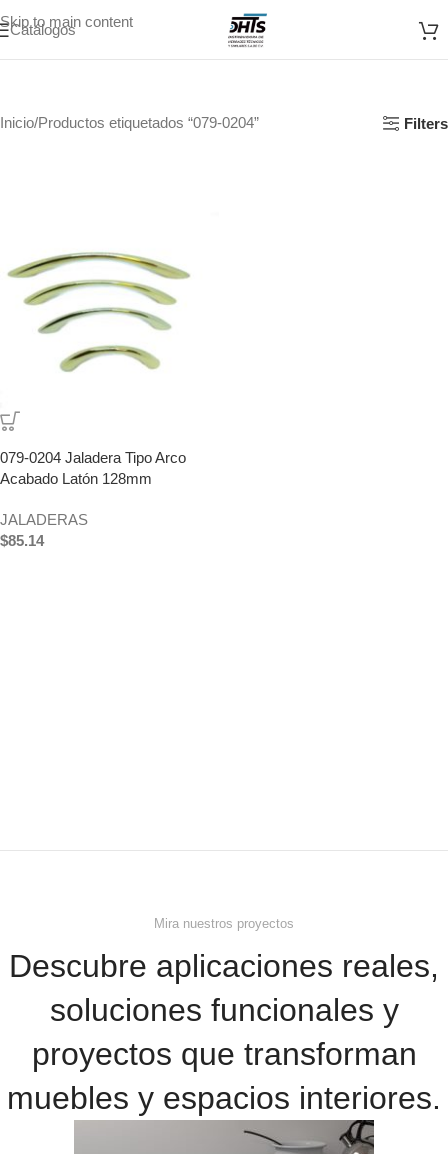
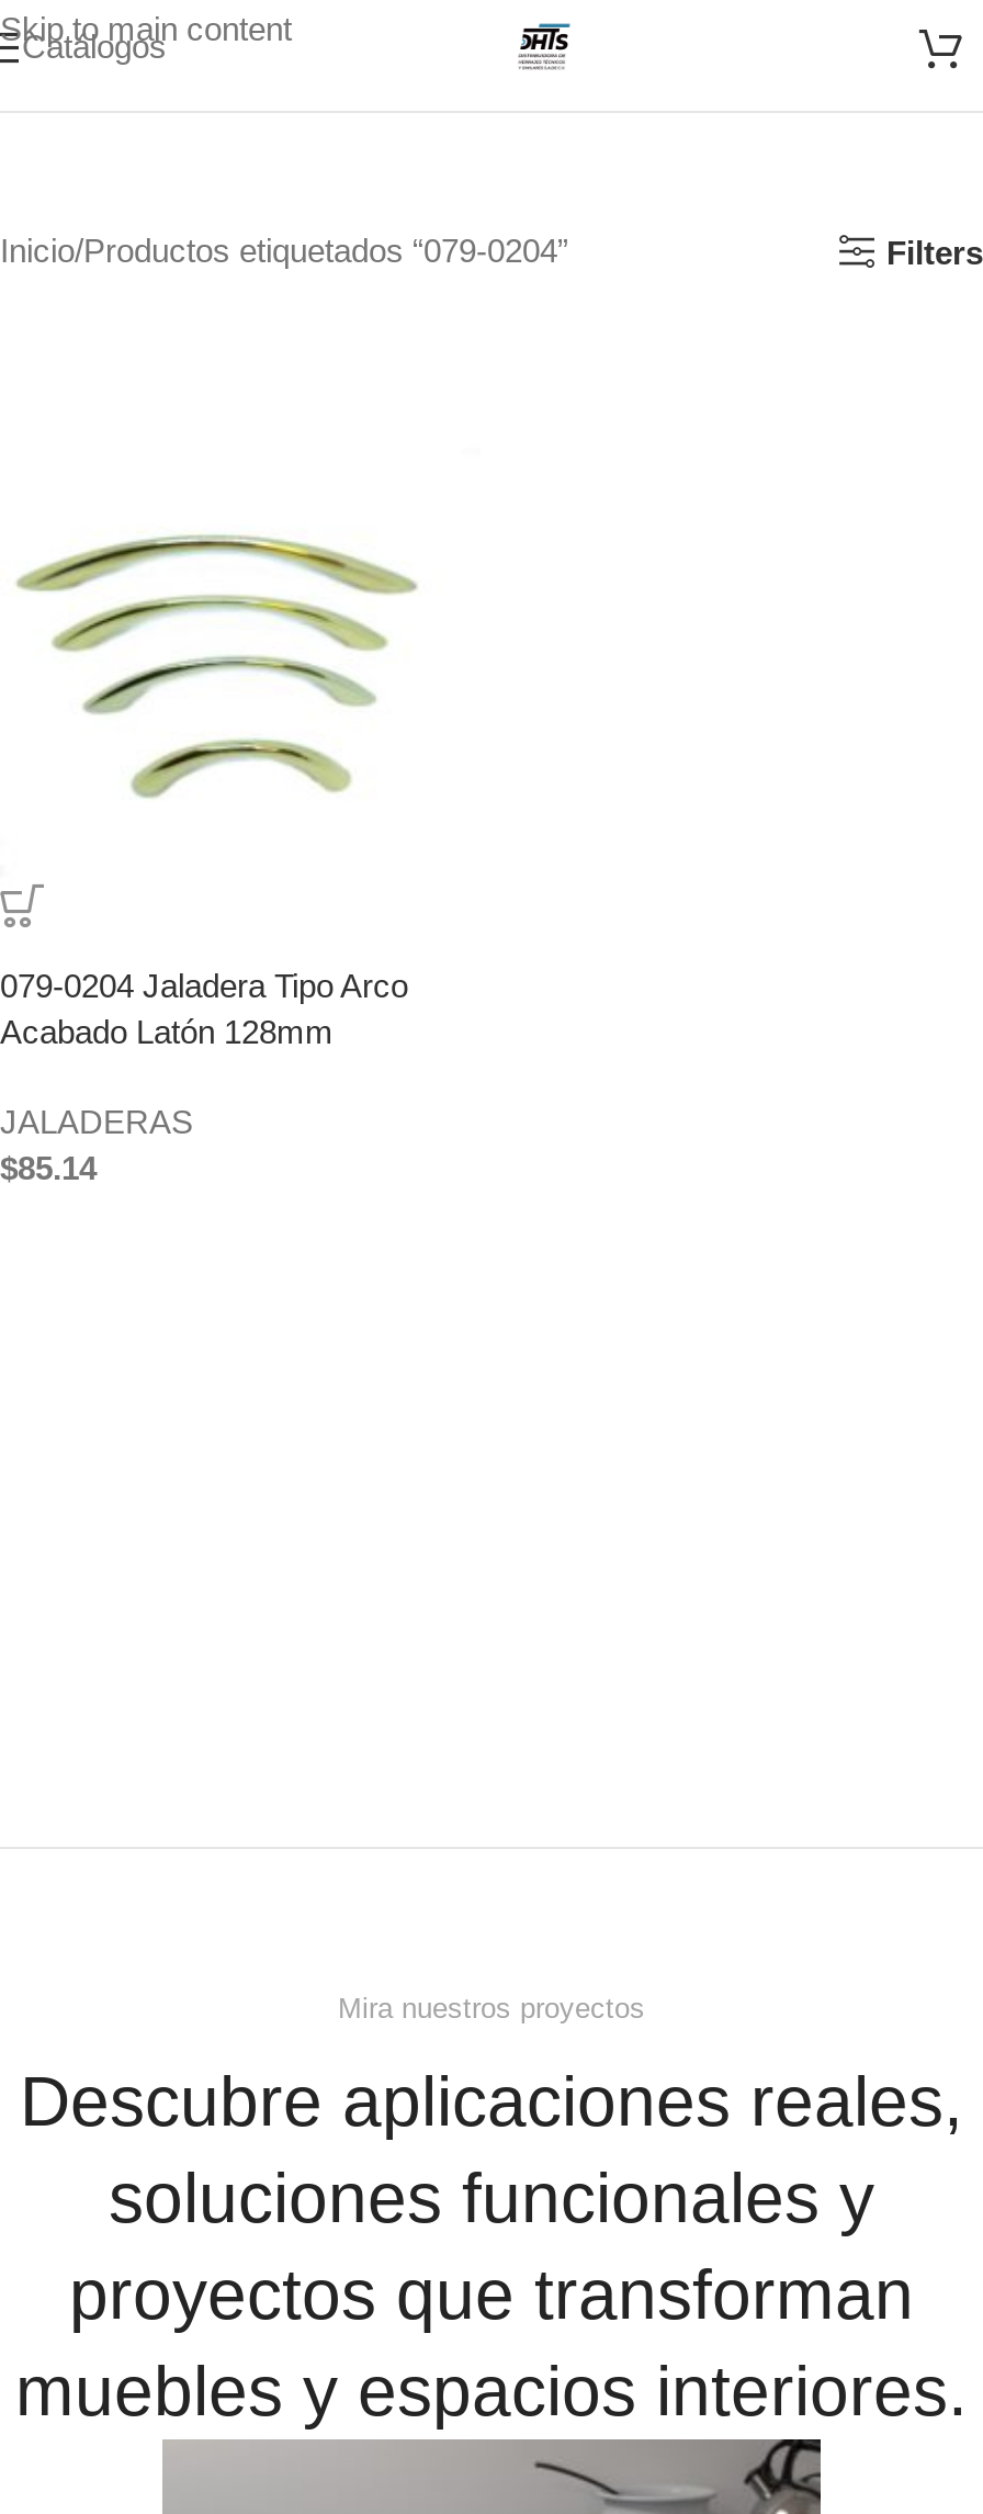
- [image]
+ [image]
